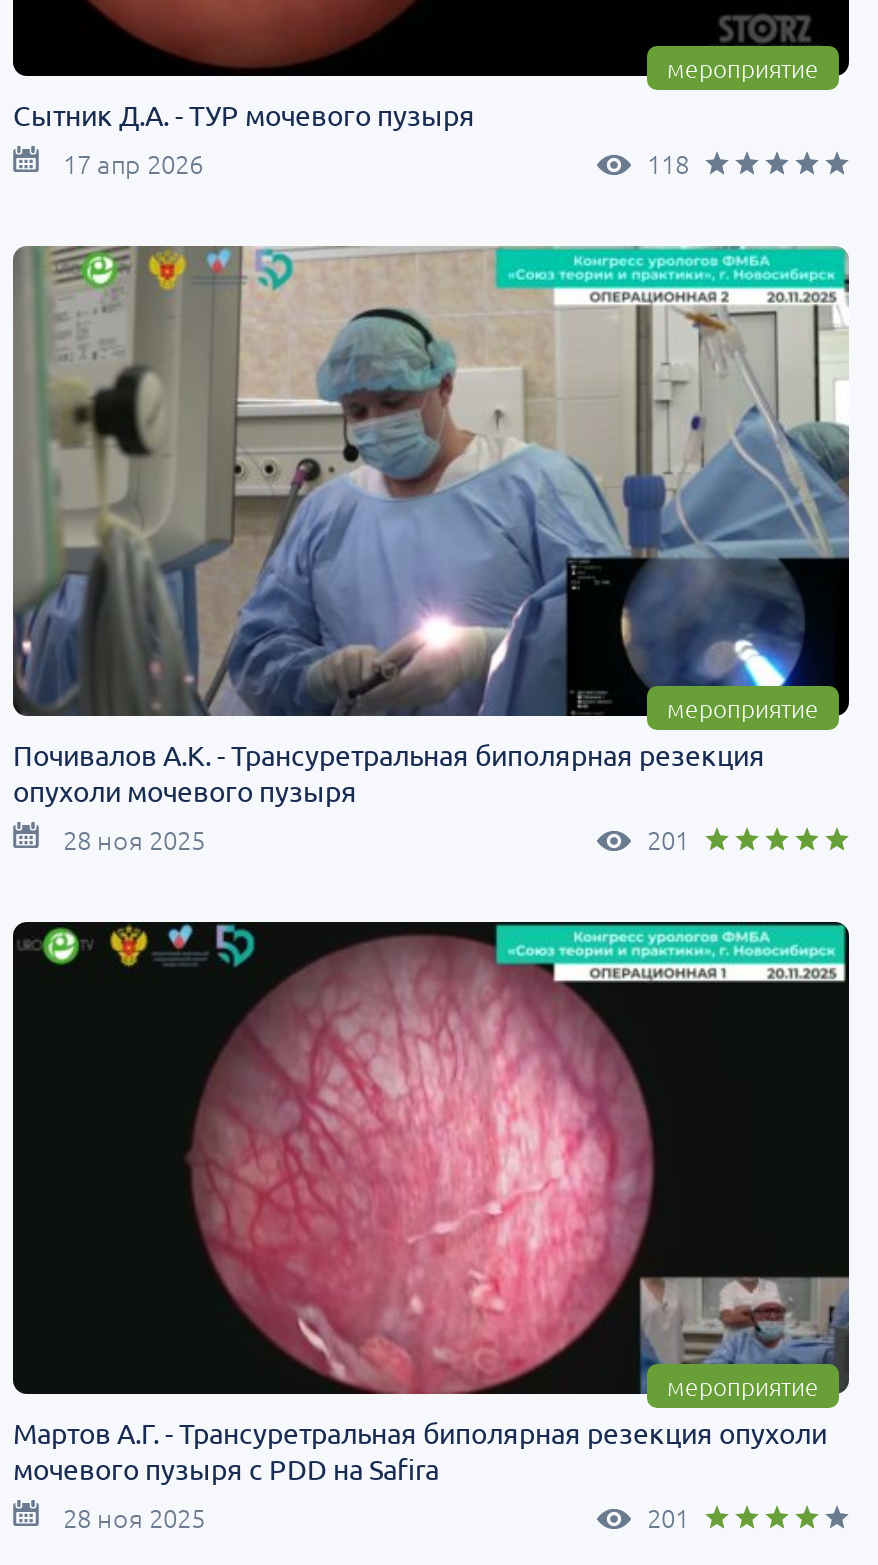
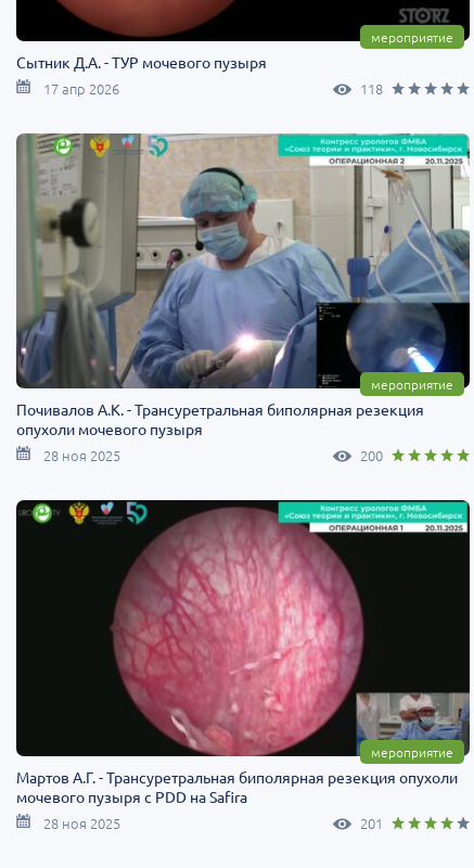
- 201
+ 200
